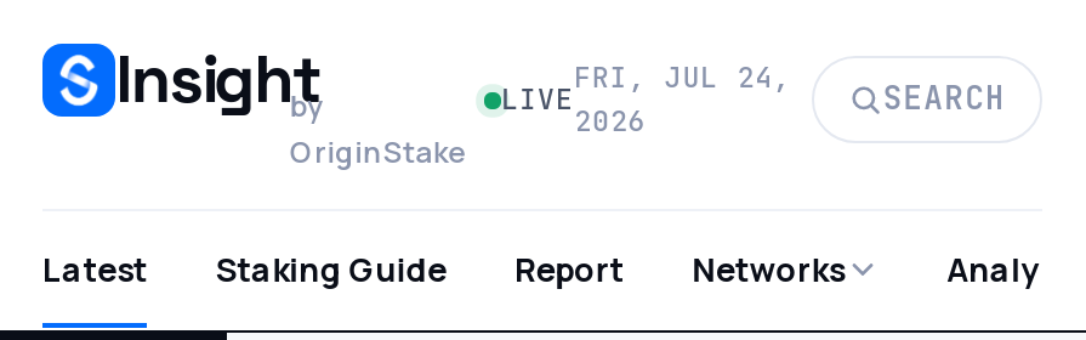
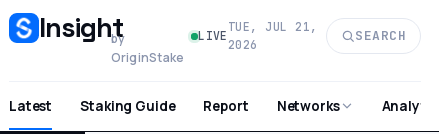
- FRI, JUL 24,
+ TUE, JUL 21,
